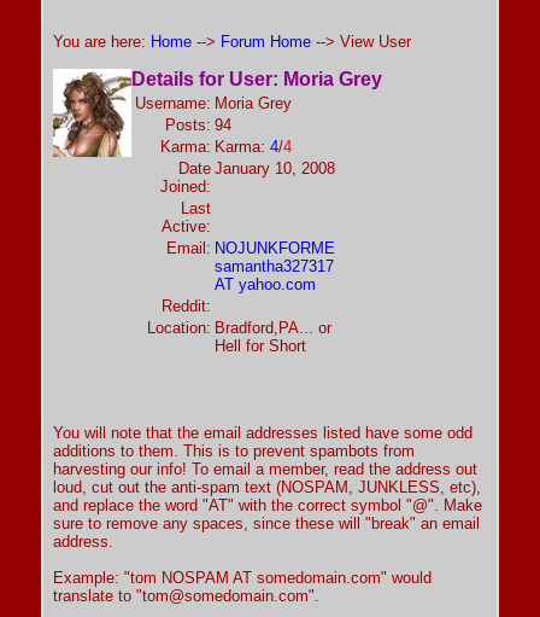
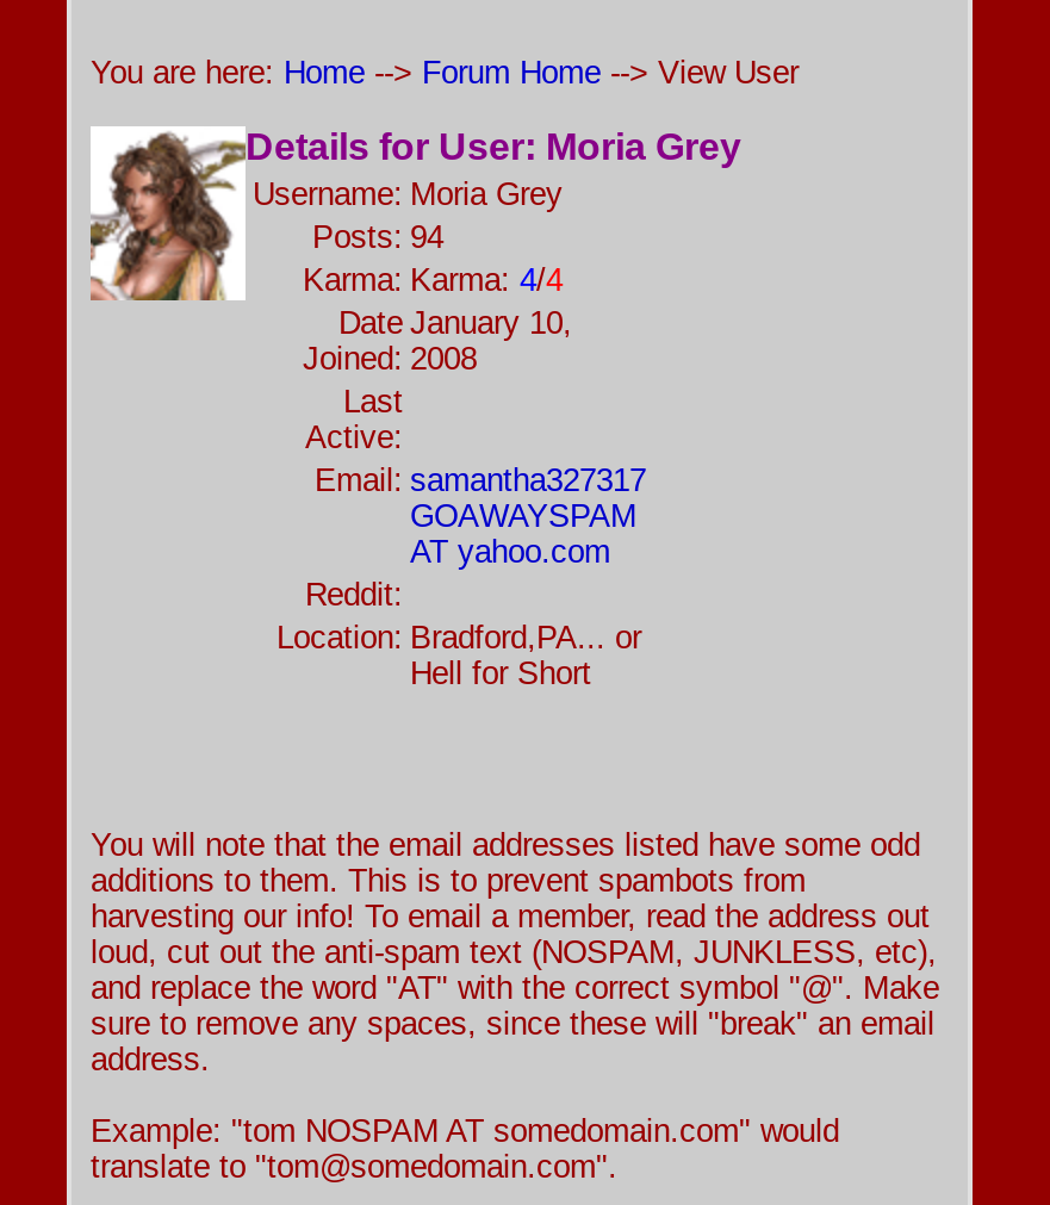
- Email: NOJUNKFORME
- samantha327317
+ Email: samantha327317
+ GOAWAYSPAM
